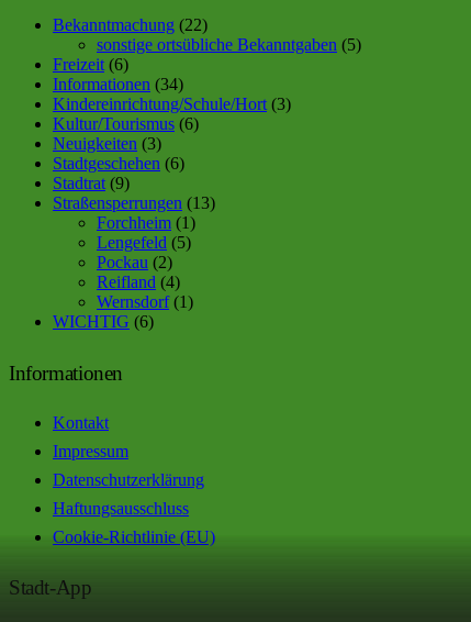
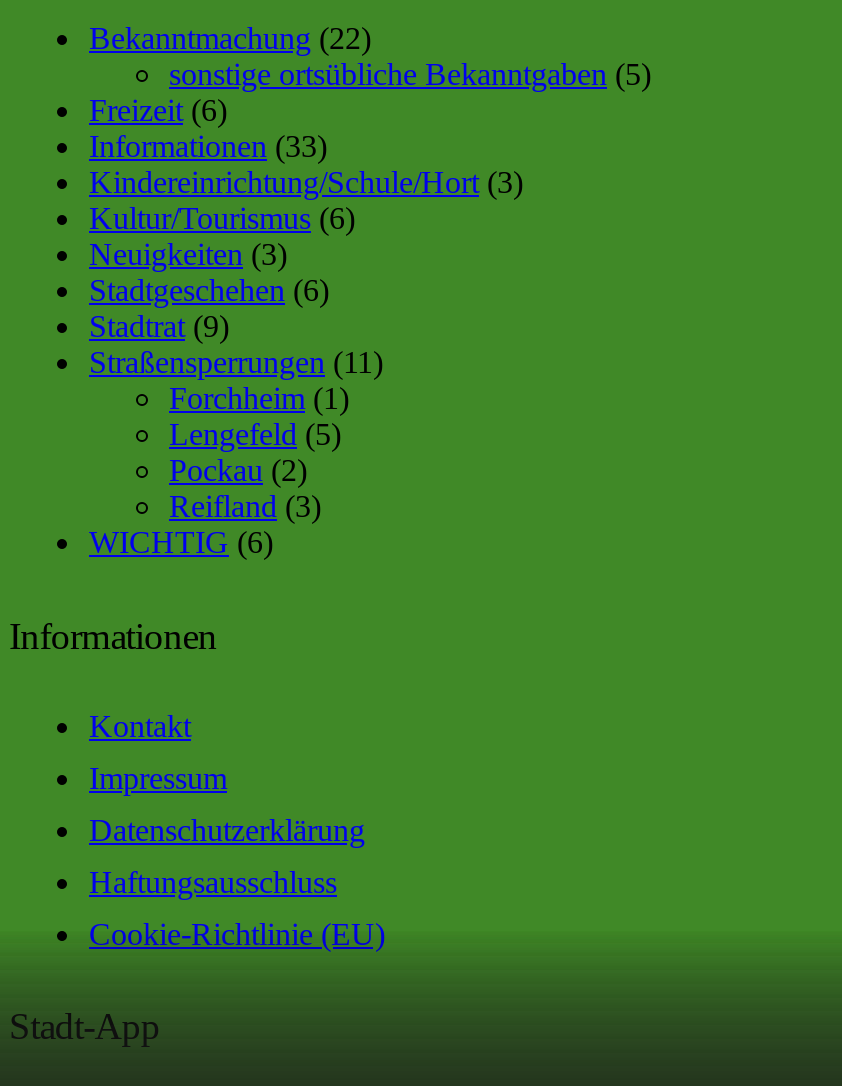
- Informationen (34)
+ Informationen (33)

- Straßensperrungen (13)
+ Straßensperrungen (11)

- Reifland (4)
- Wernsdorf (1)
+ Reifland(3)
